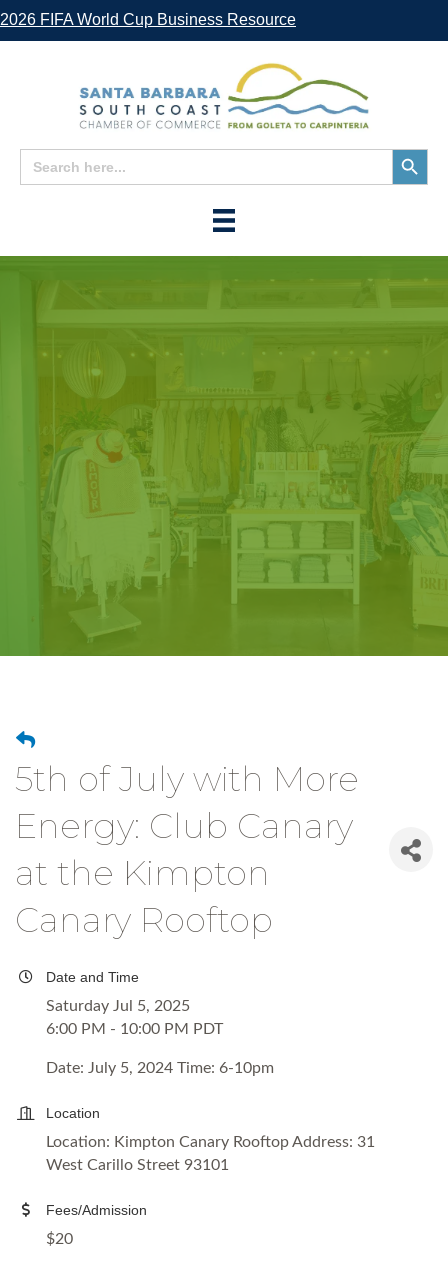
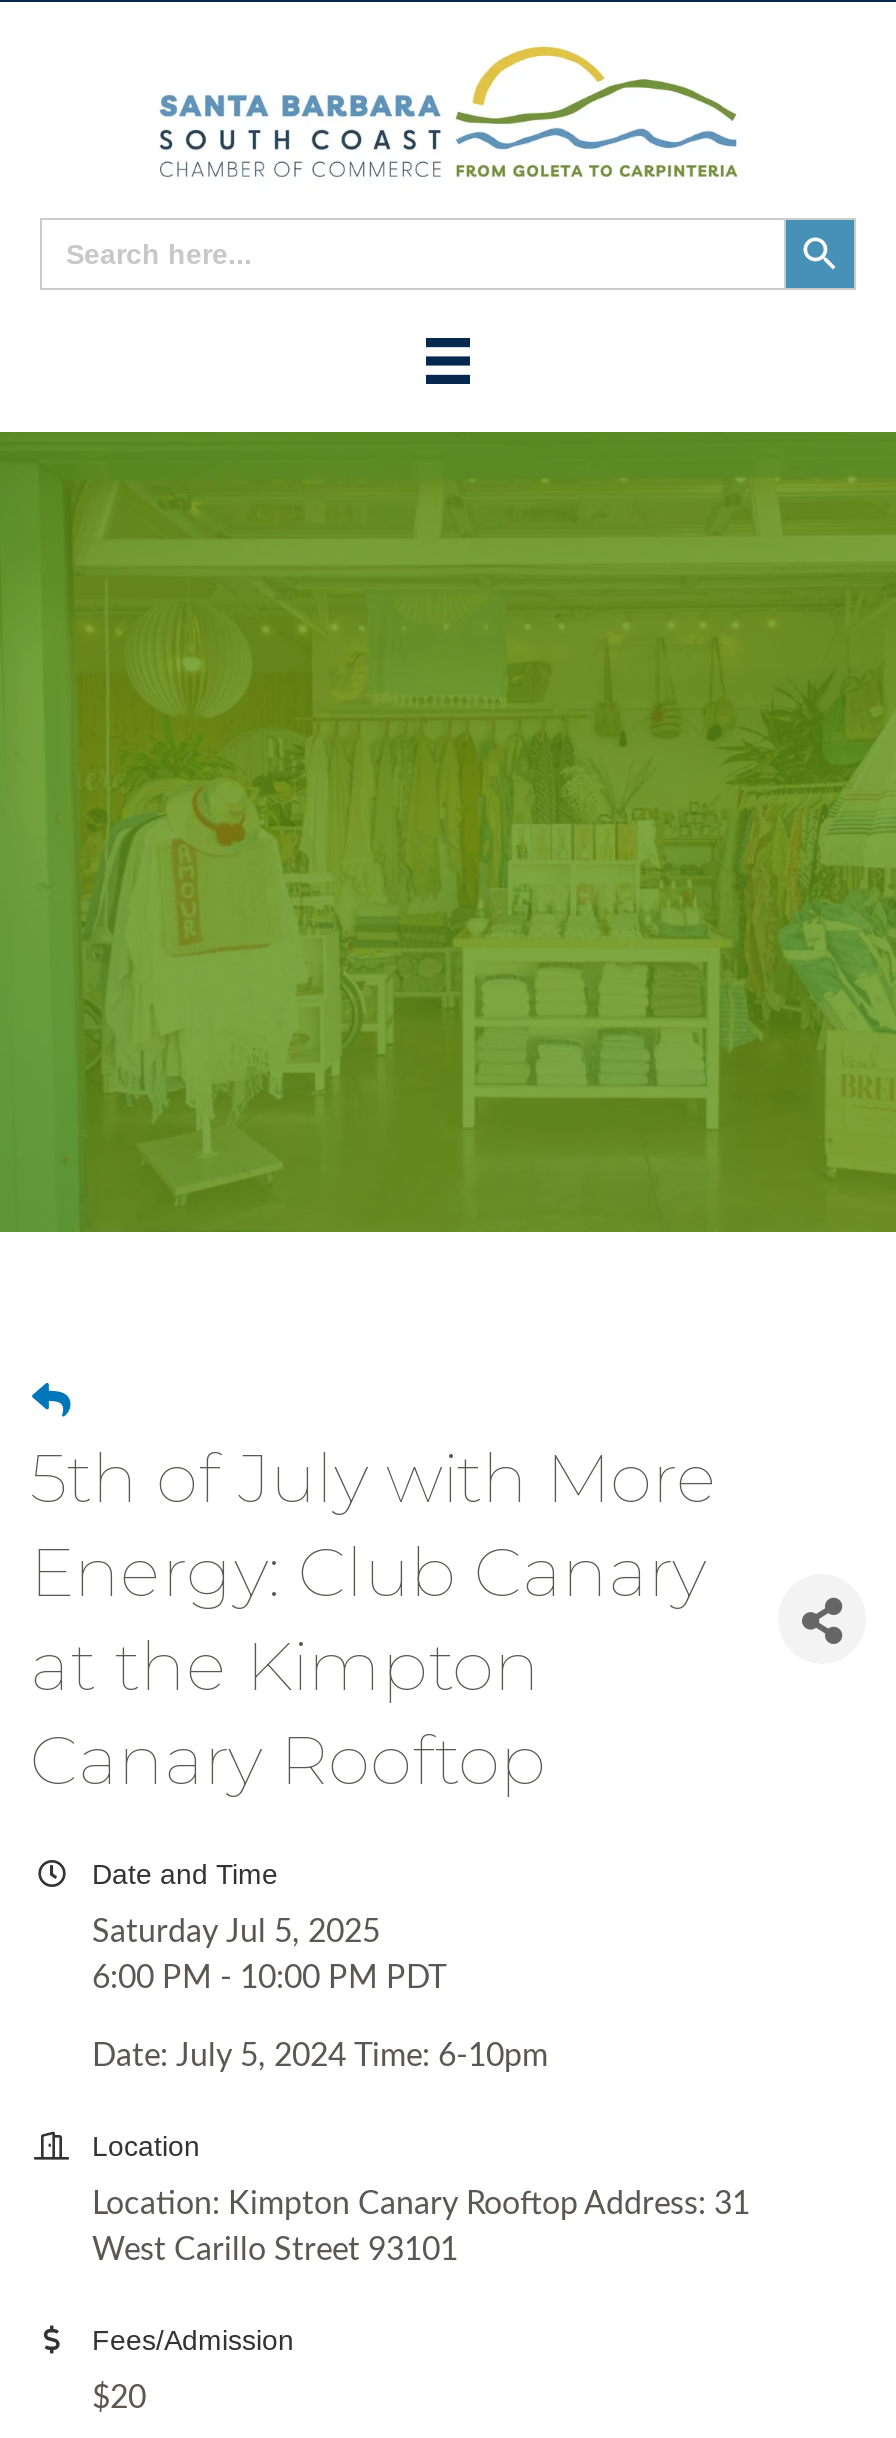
- 2026 FIFA World Cup Business Resource
